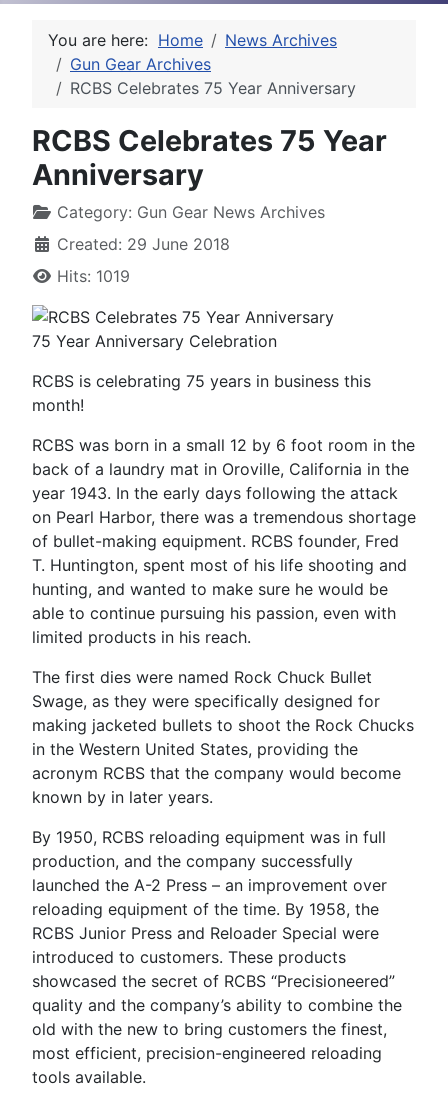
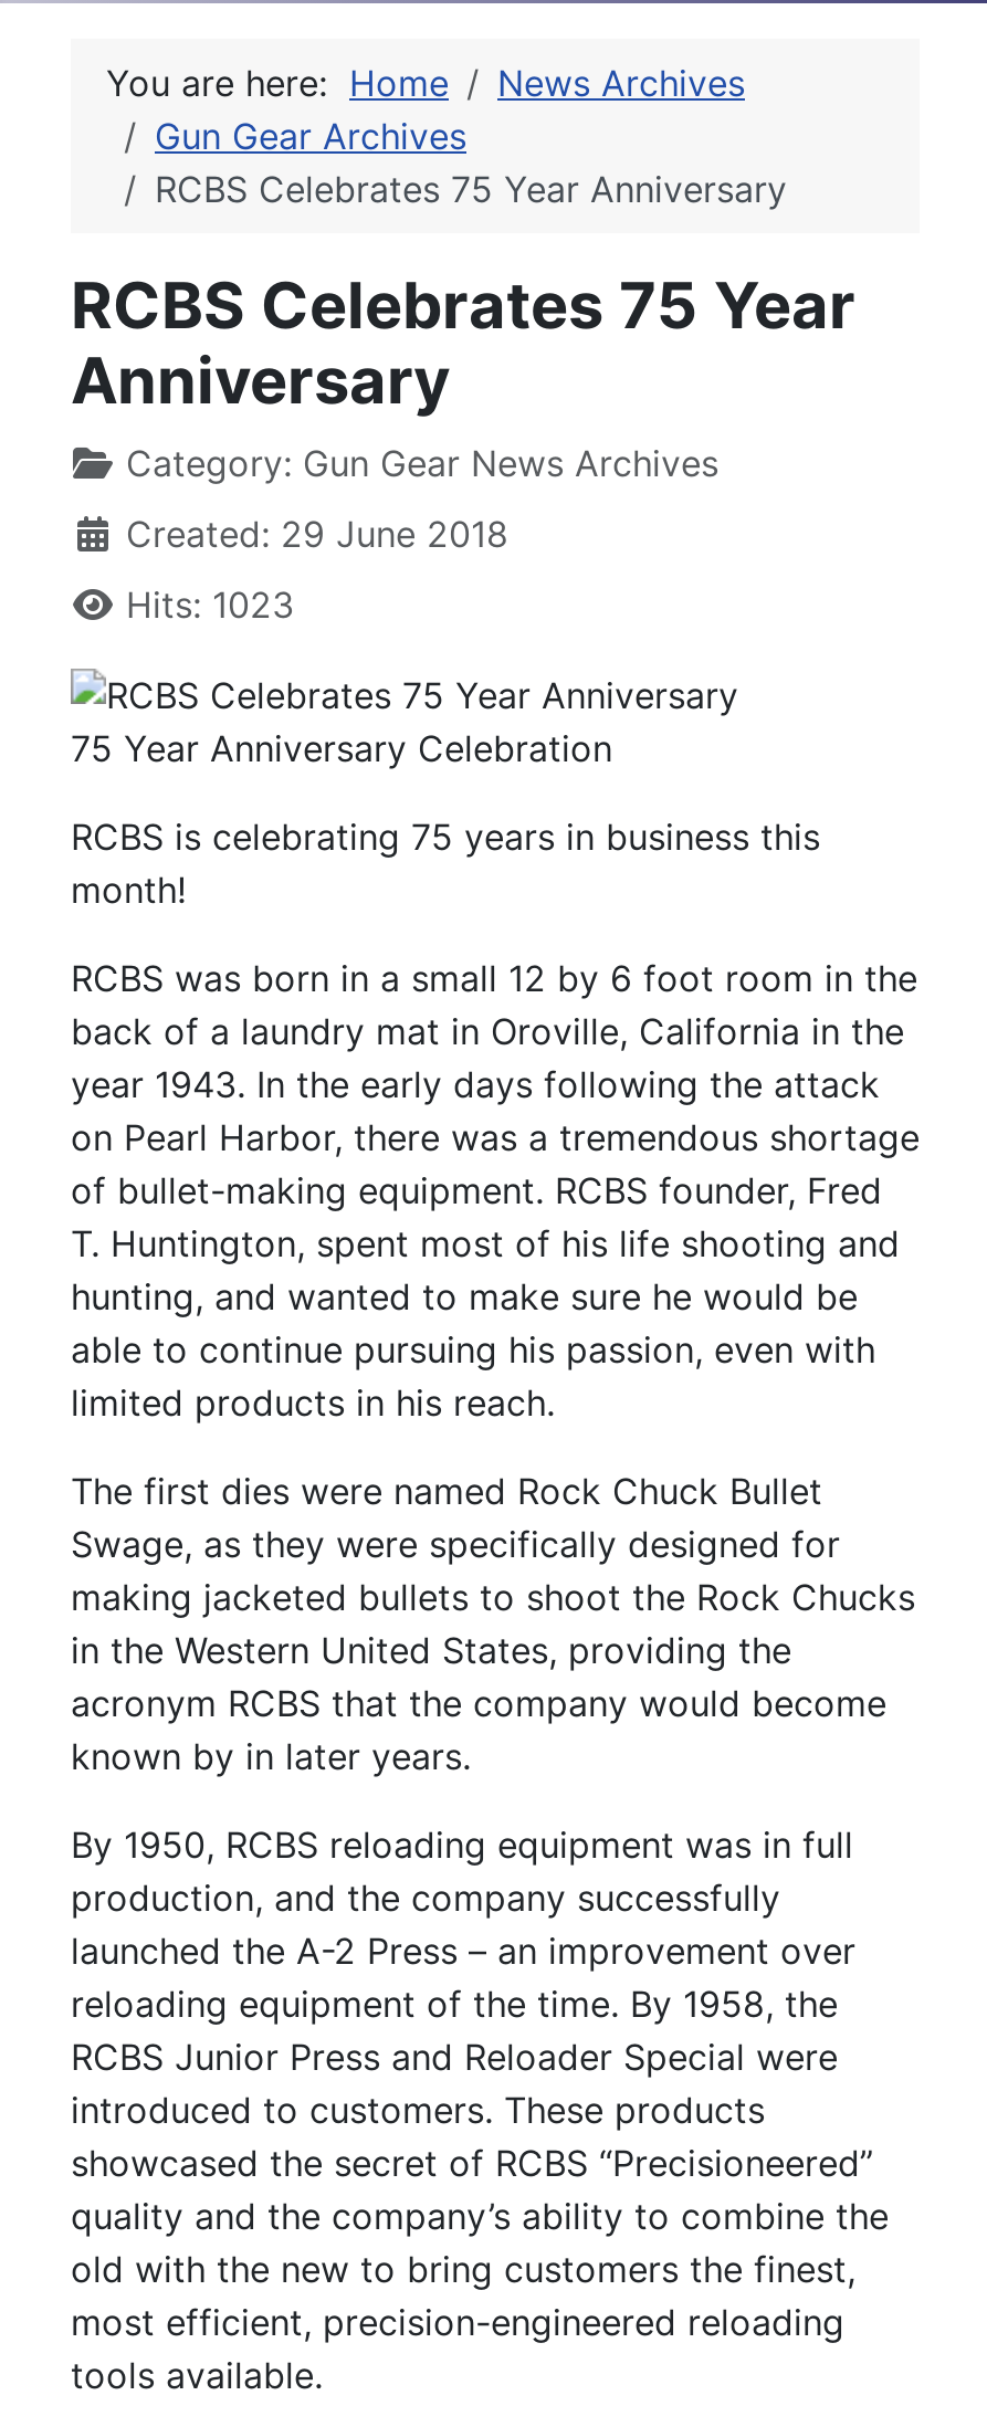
- Hits: 1019
+ Hits: 1023
